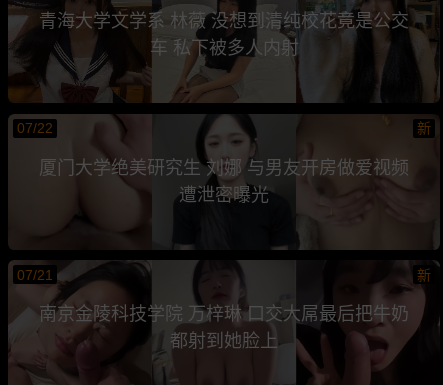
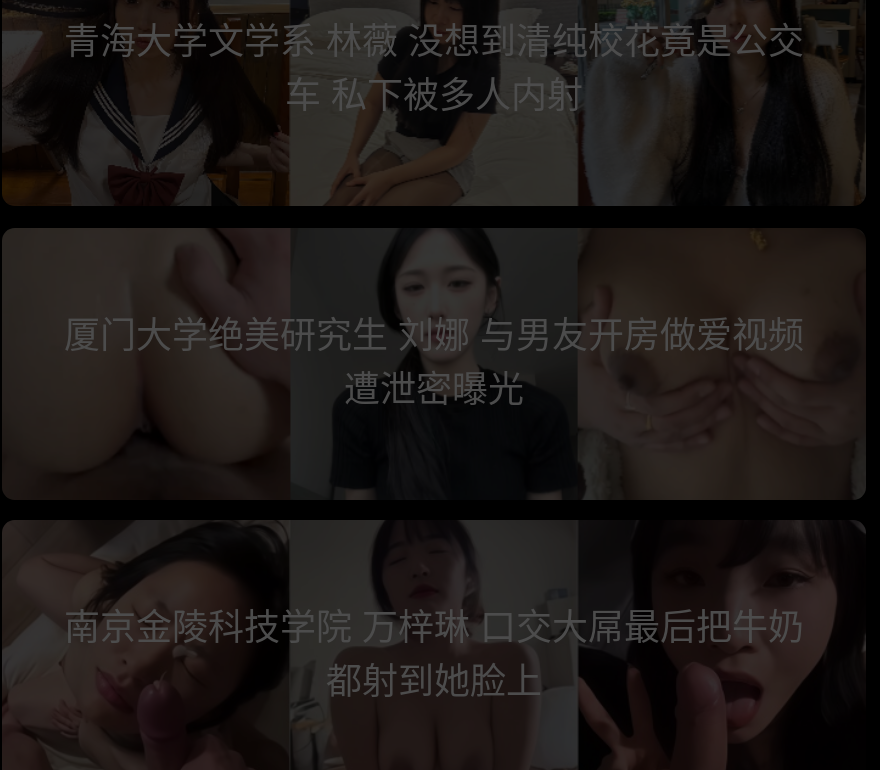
- 07/22
- 新

- 07/21
- 新
